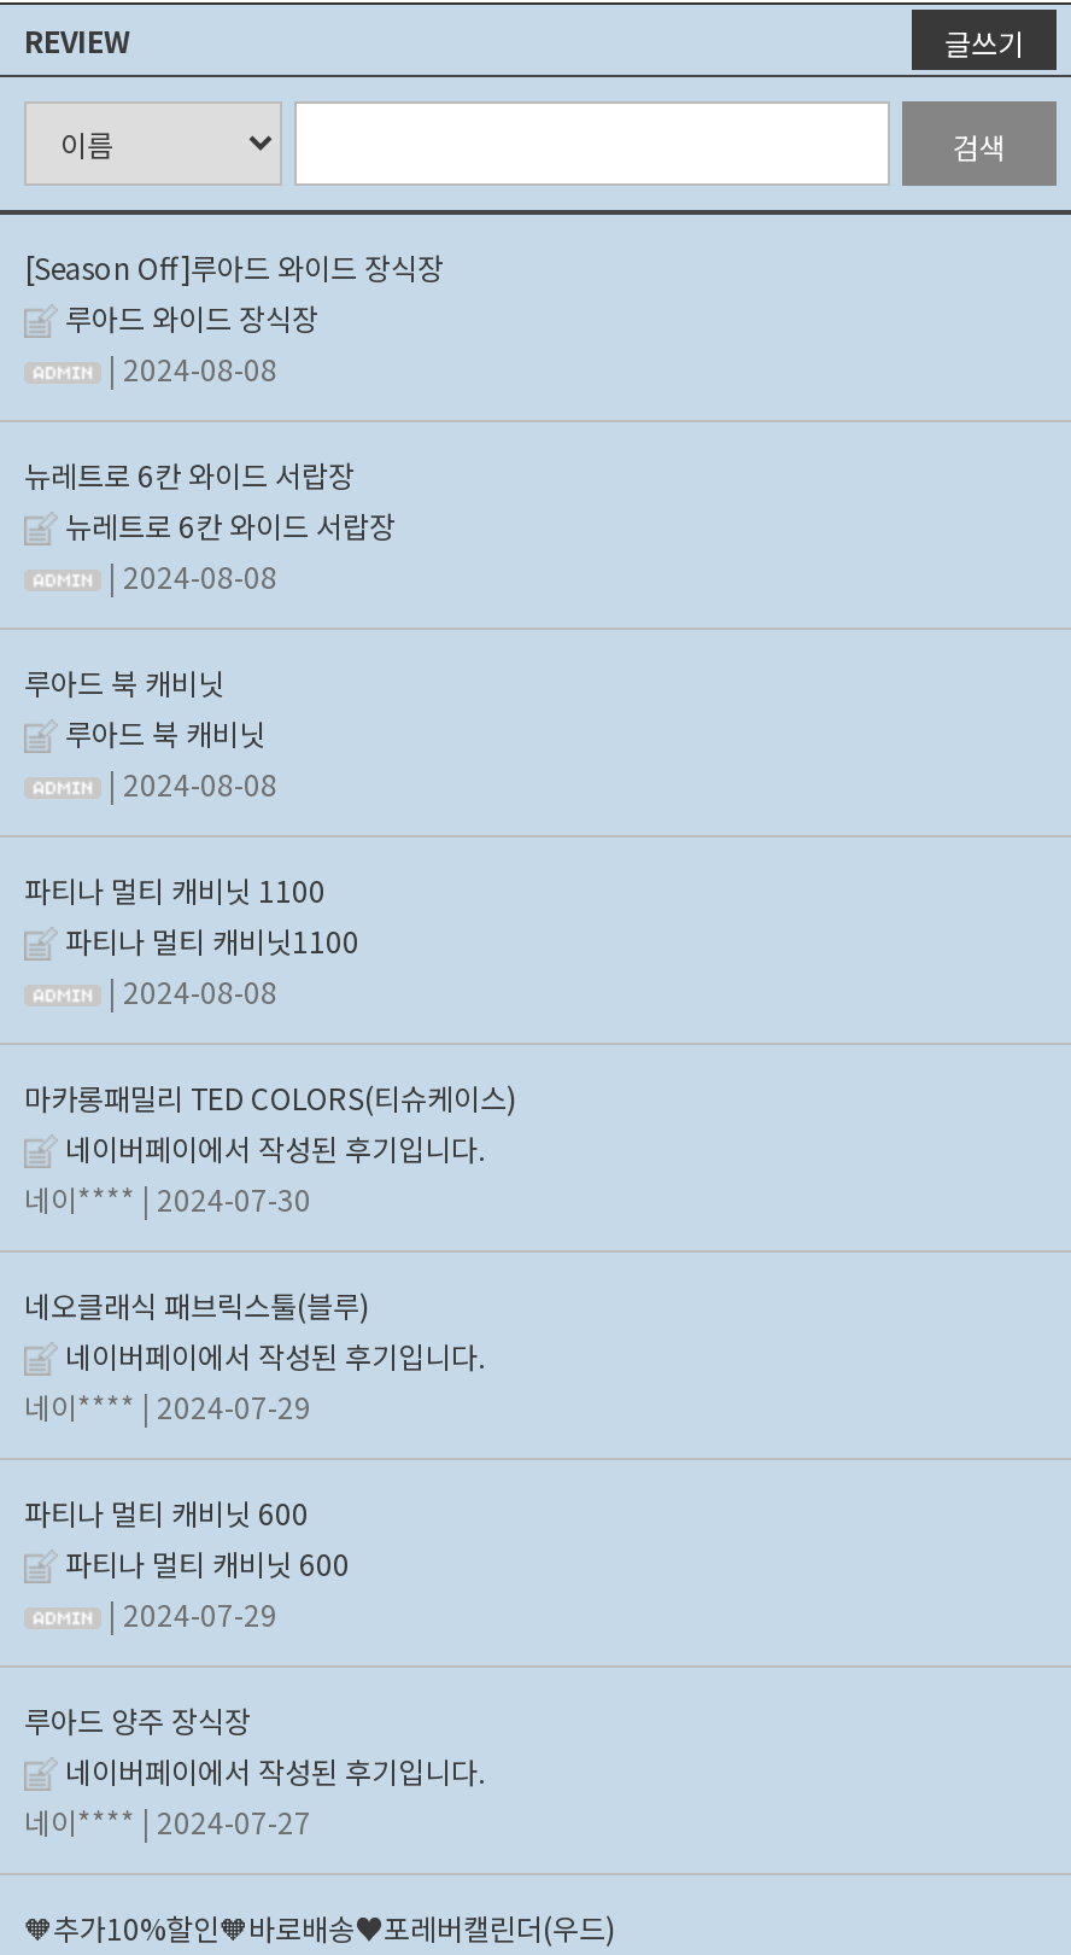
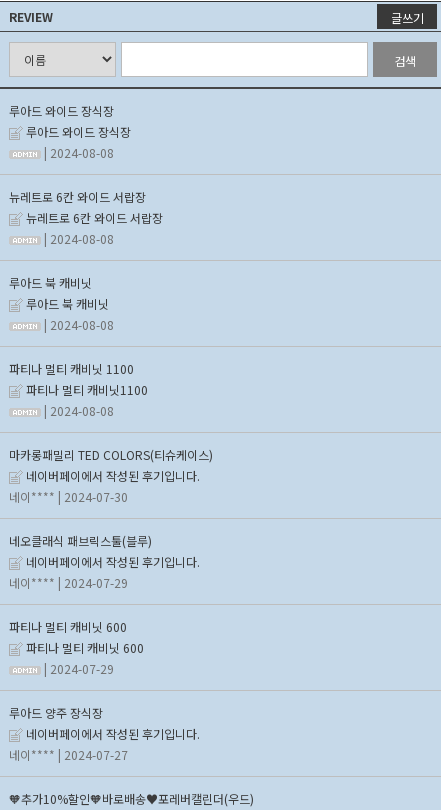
- [Season Off]루아드 와이드 장식장
+ 루아드 와이드 장식장
